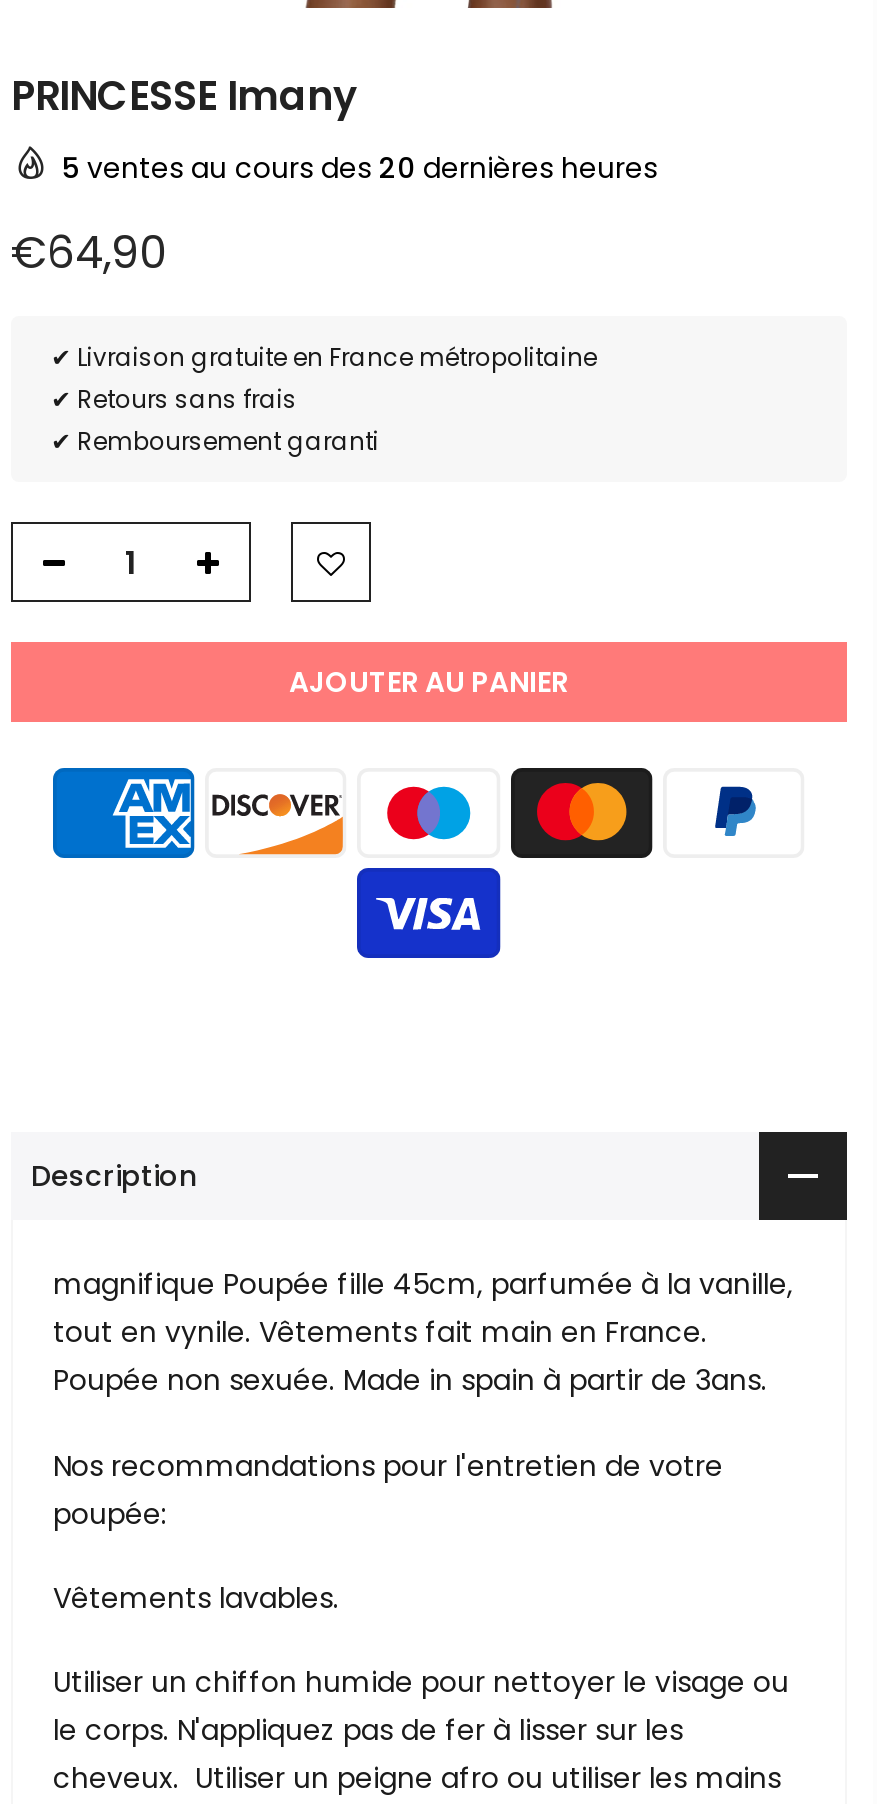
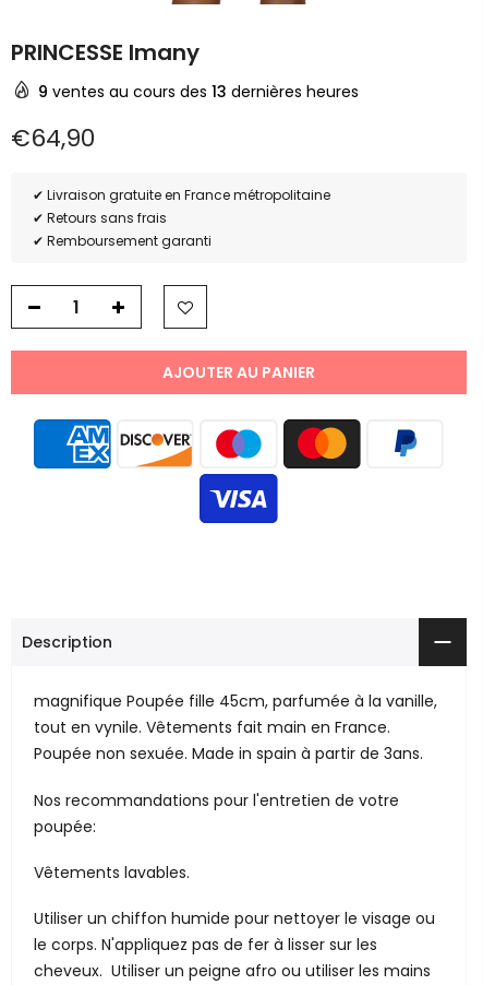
- 5 ventes au cours des 20 dernières heures
+ 9 ventes au cours des 13 dernières heures
